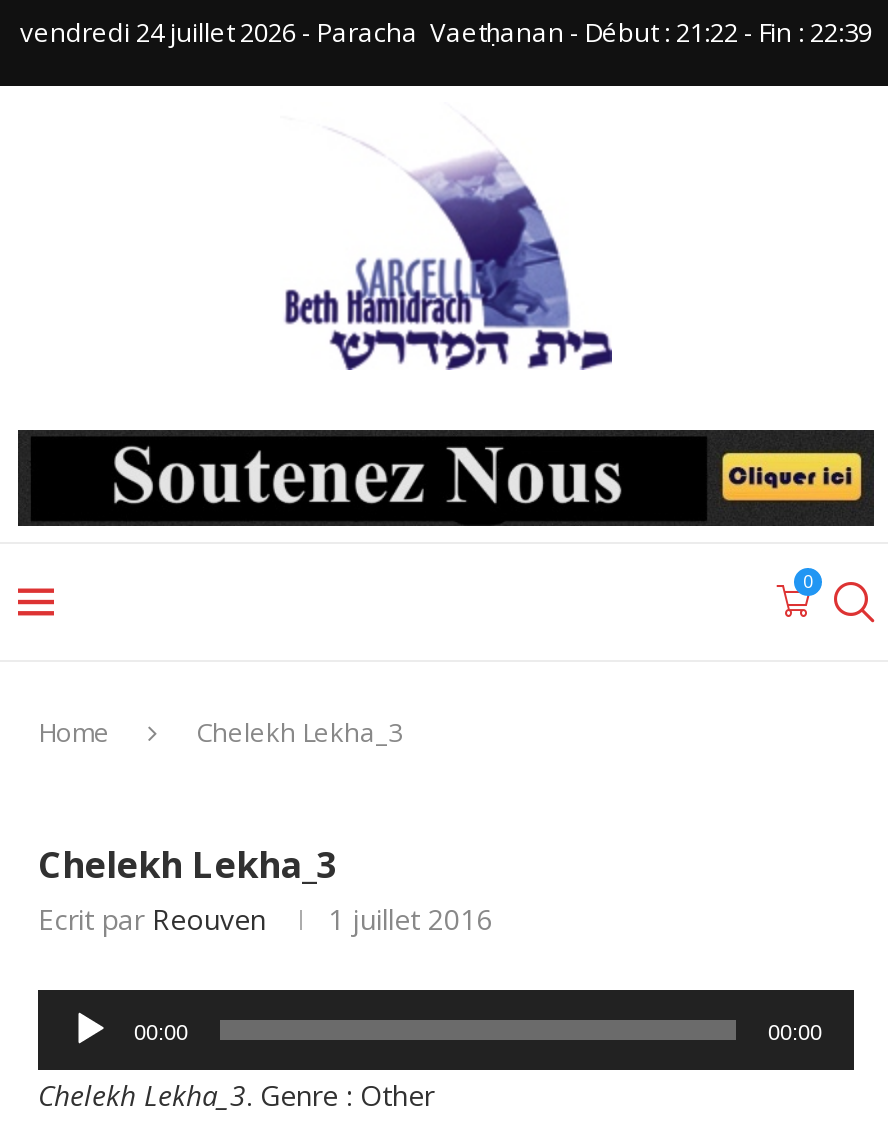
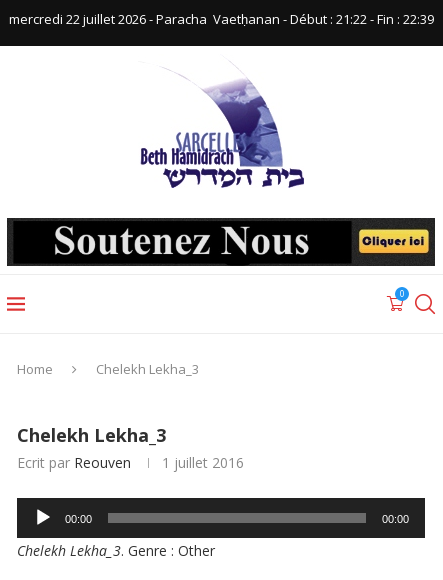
- vendredi 24 juillet 2026 - Paracha Vaetḥanan - Début : 21:22 - Fin : 22:39
+ mercredi 22 juillet 2026 - Paracha Vaetḥanan - Début : 21:22 - Fin : 22:39
